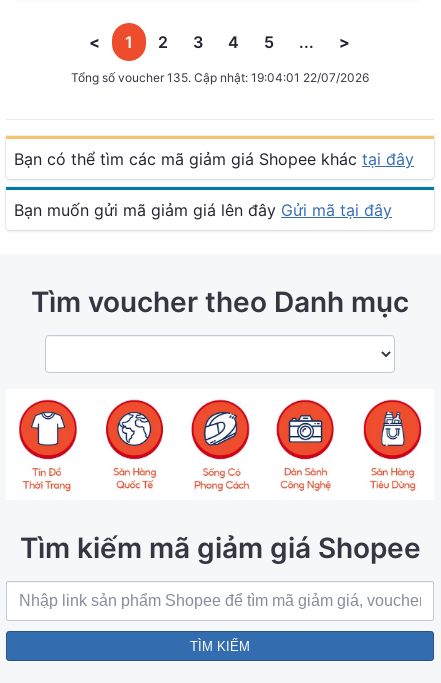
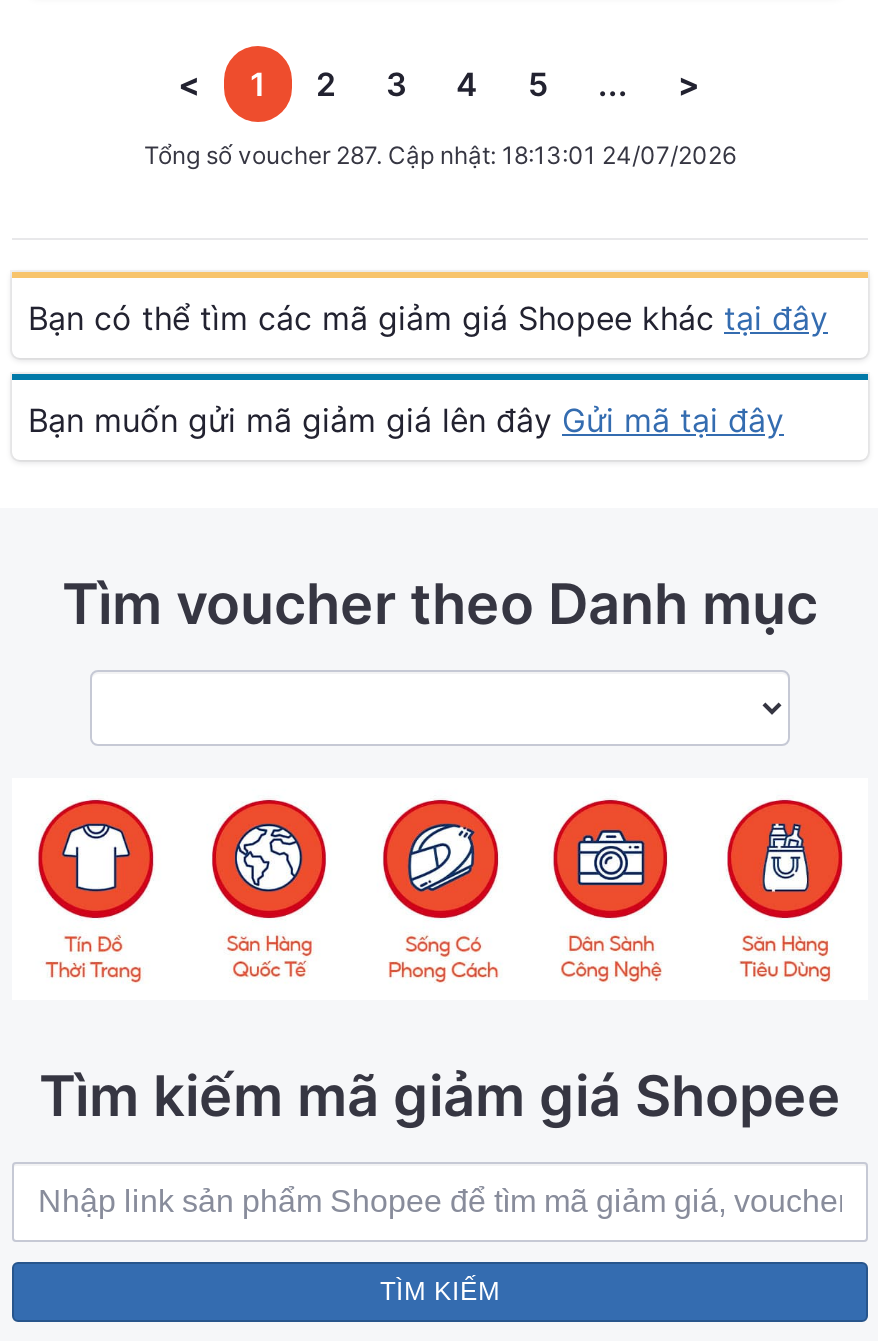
- Tổng số voucher 135. Cập nhật: 19:04:01 22/07/2026
+ Tổng số voucher 287. Cập nhật: 18:13:01 24/07/2026
